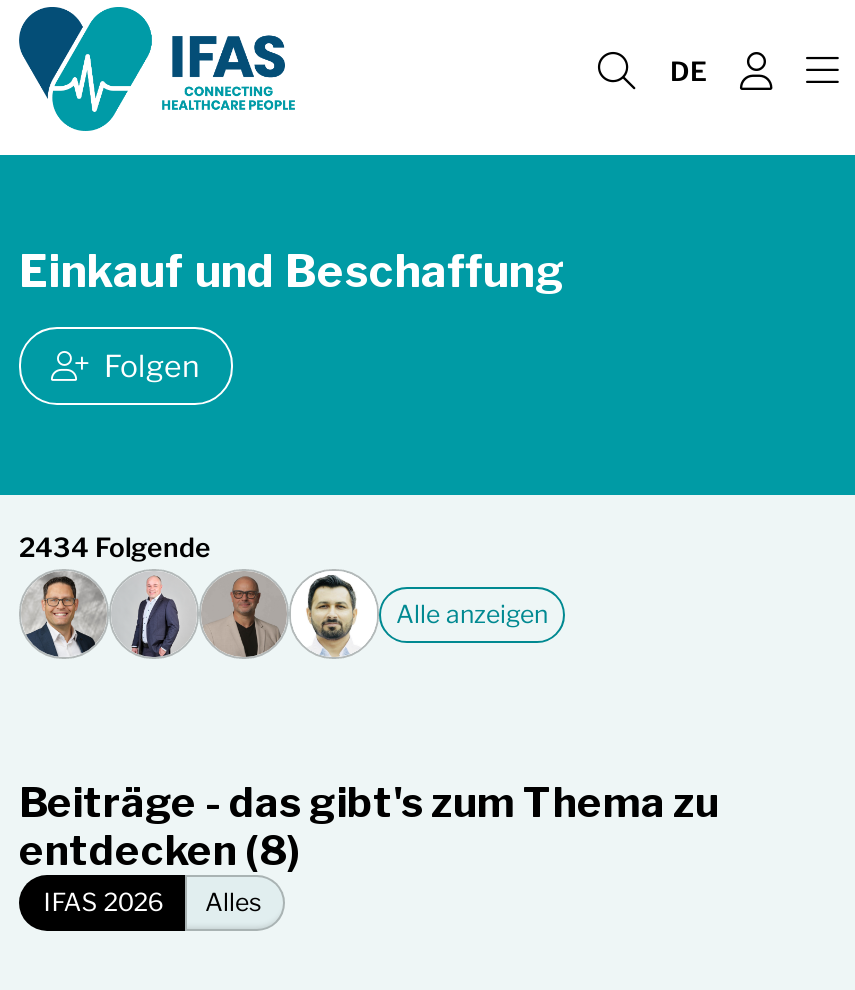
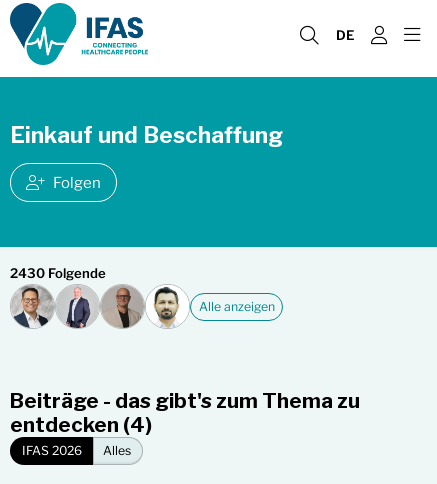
- 2434 Folgende
+ 2430 Folgende

- entdecken (8)
+ entdecken (4)
